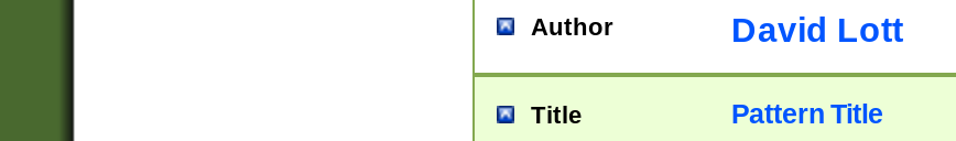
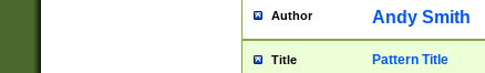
- David Lott
+ Andy Smith
